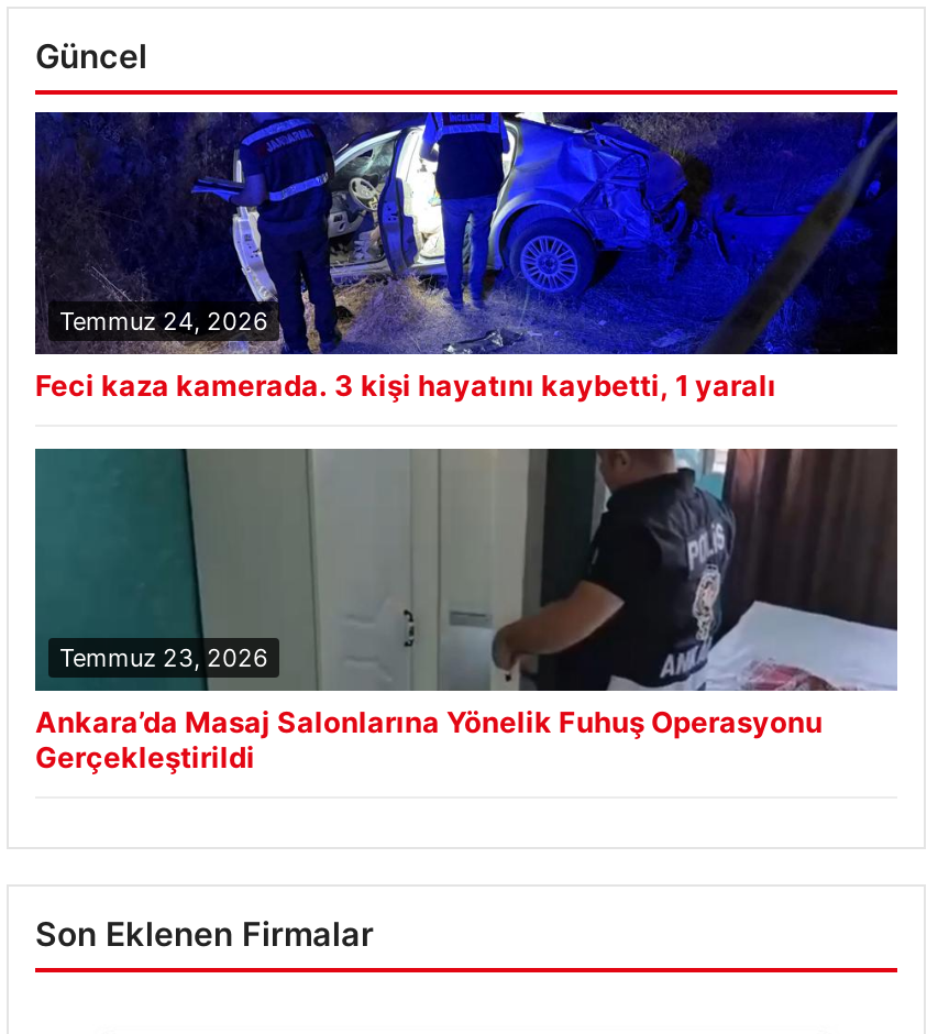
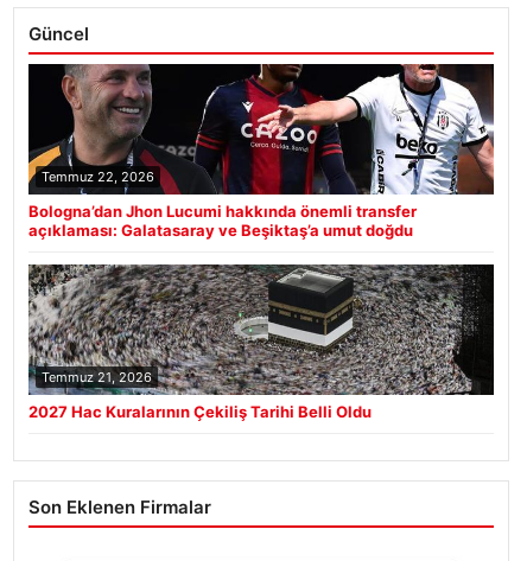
- [image]
- Temmuz 24, 2026
+ [image]
+ Temmuz 22, 2026

- Feci kaza kamerada. 3 kişi hayatını kaybetti, 1 yaralı
+ Bologna’dan Jhon Lucumi hakkında önemli transfer
+ açıklaması: Galatasaray ve Beşiktaş’a umut doğdu

- [image]
- Temmuz 23, 2026
+ [image]
+ Temmuz 21, 2026

- Ankara’da Masaj Salonlarına Yönelik Fuhuş Operasyonu
- Gerçekleştirildi
+ 2027 Hac Kuralarının Çekiliş Tarihi Belli Oldu
